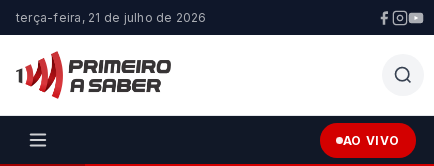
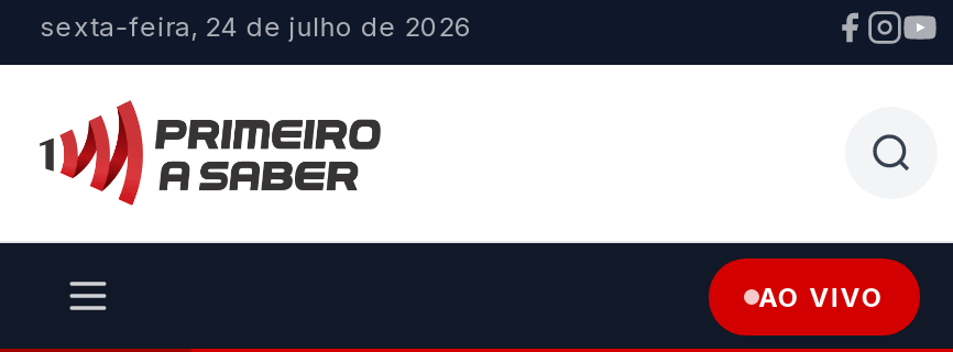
- terça-feira, 21 de julho de 2026
+ sexta-feira, 24 de julho de 2026
